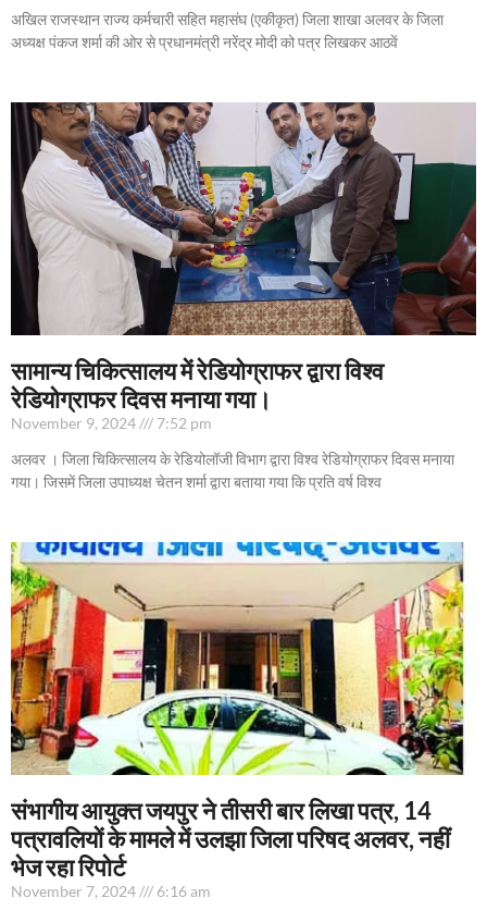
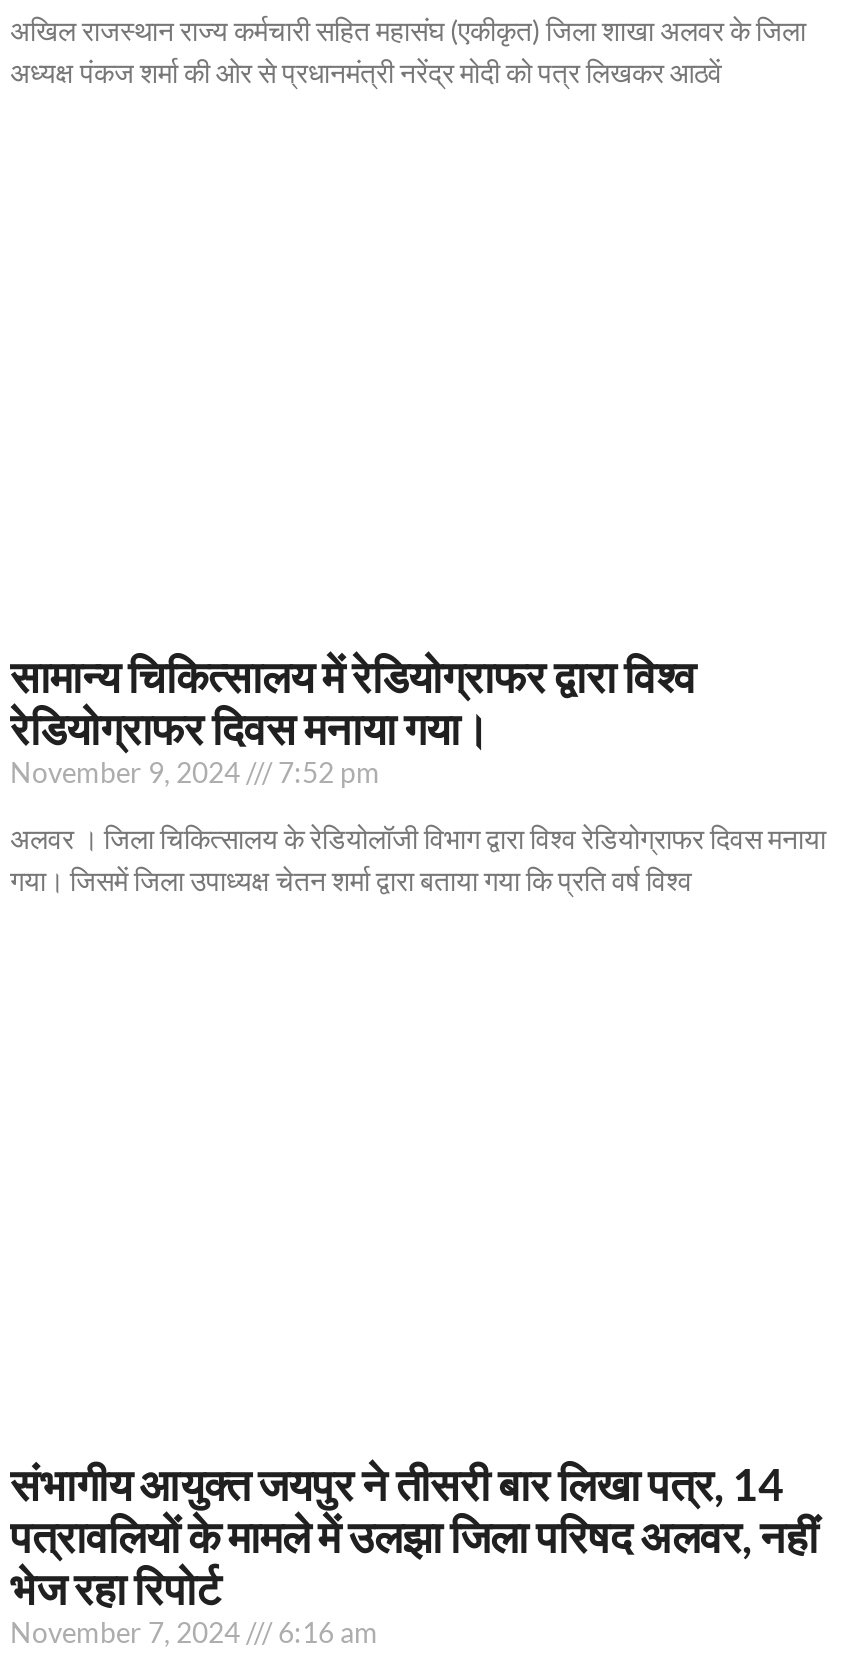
- [image]

- [image]
